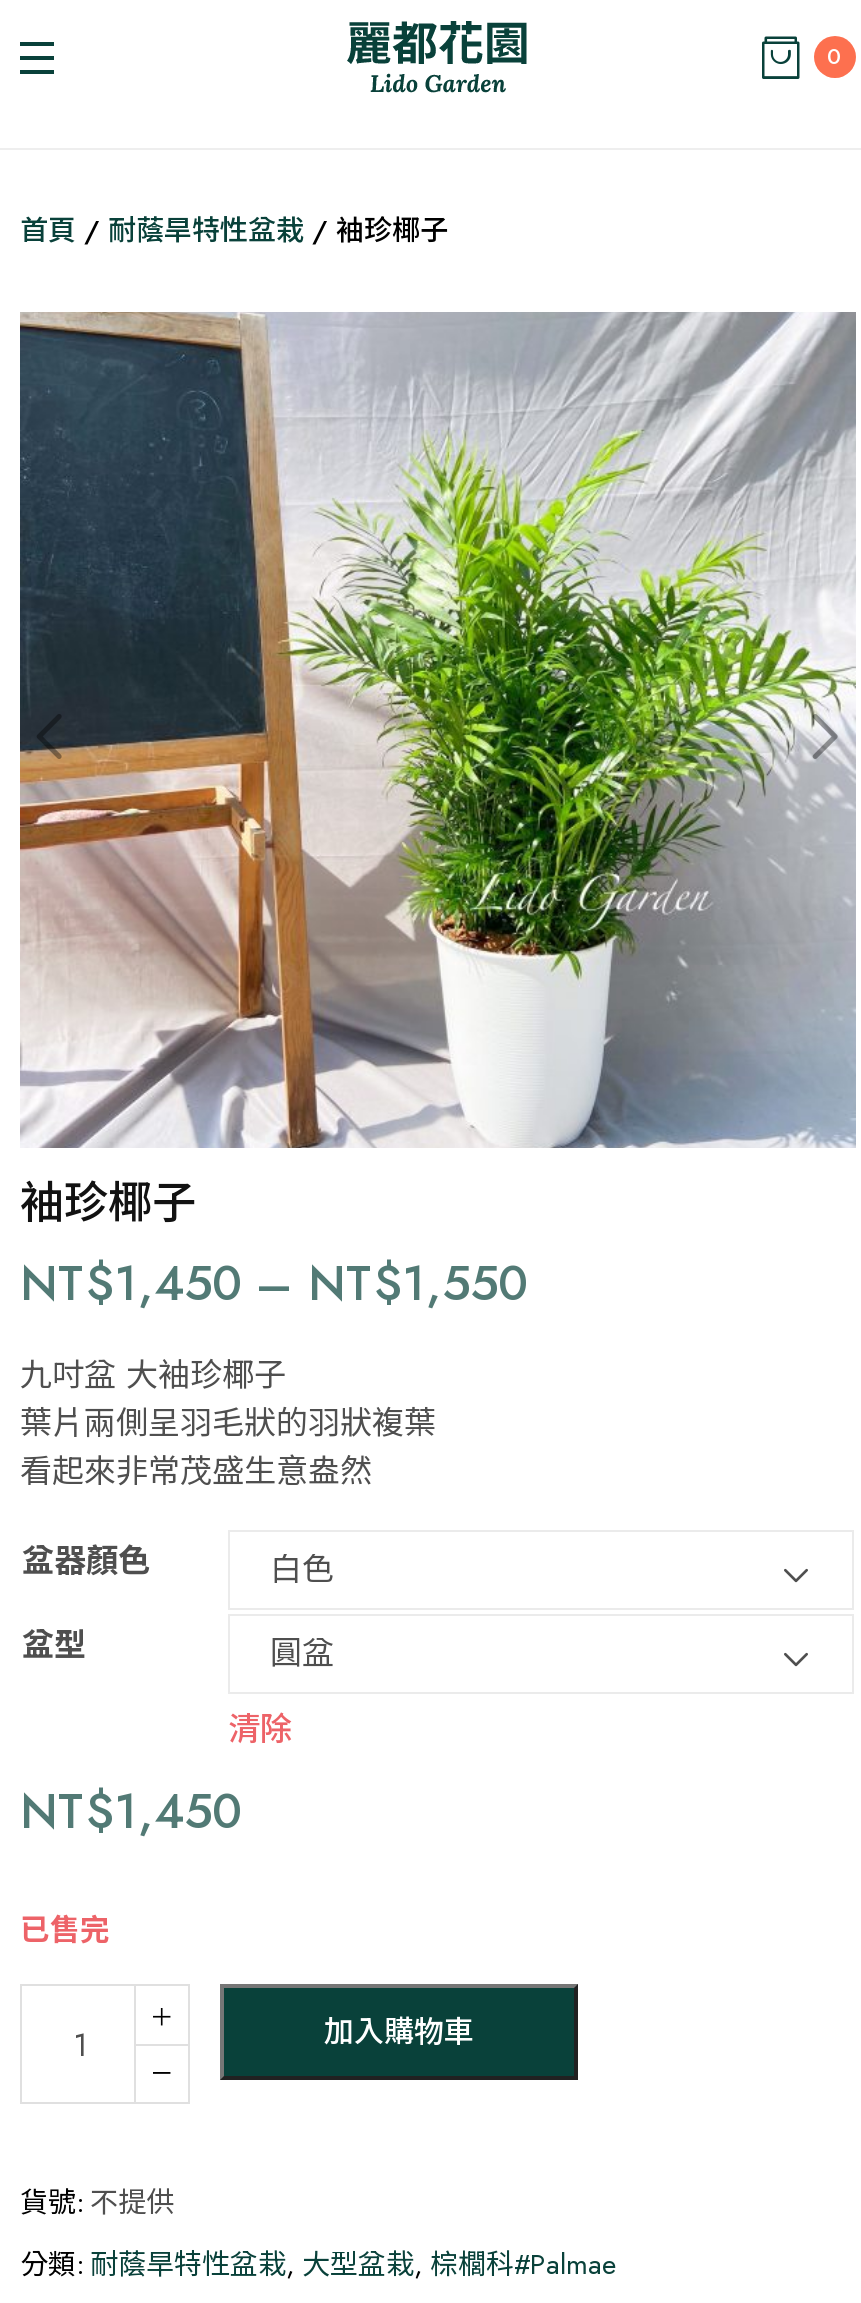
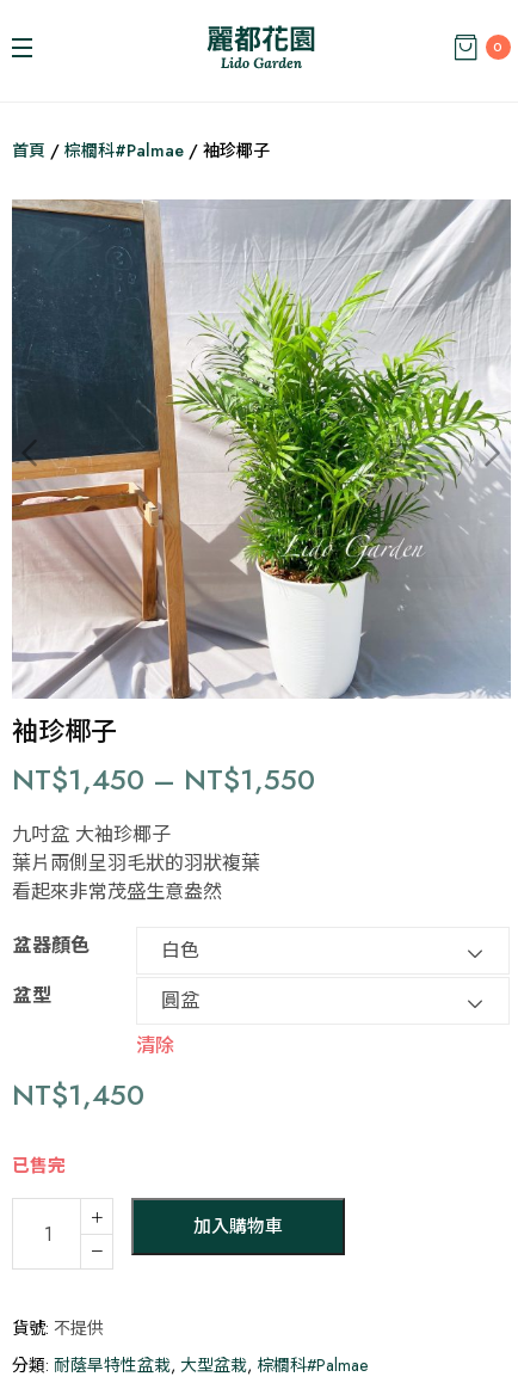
- 首頁/耐蔭旱特性盆栽/ 袖珍椰子
+ 首頁/棕櫚科#Palmae / 袖珍椰子
